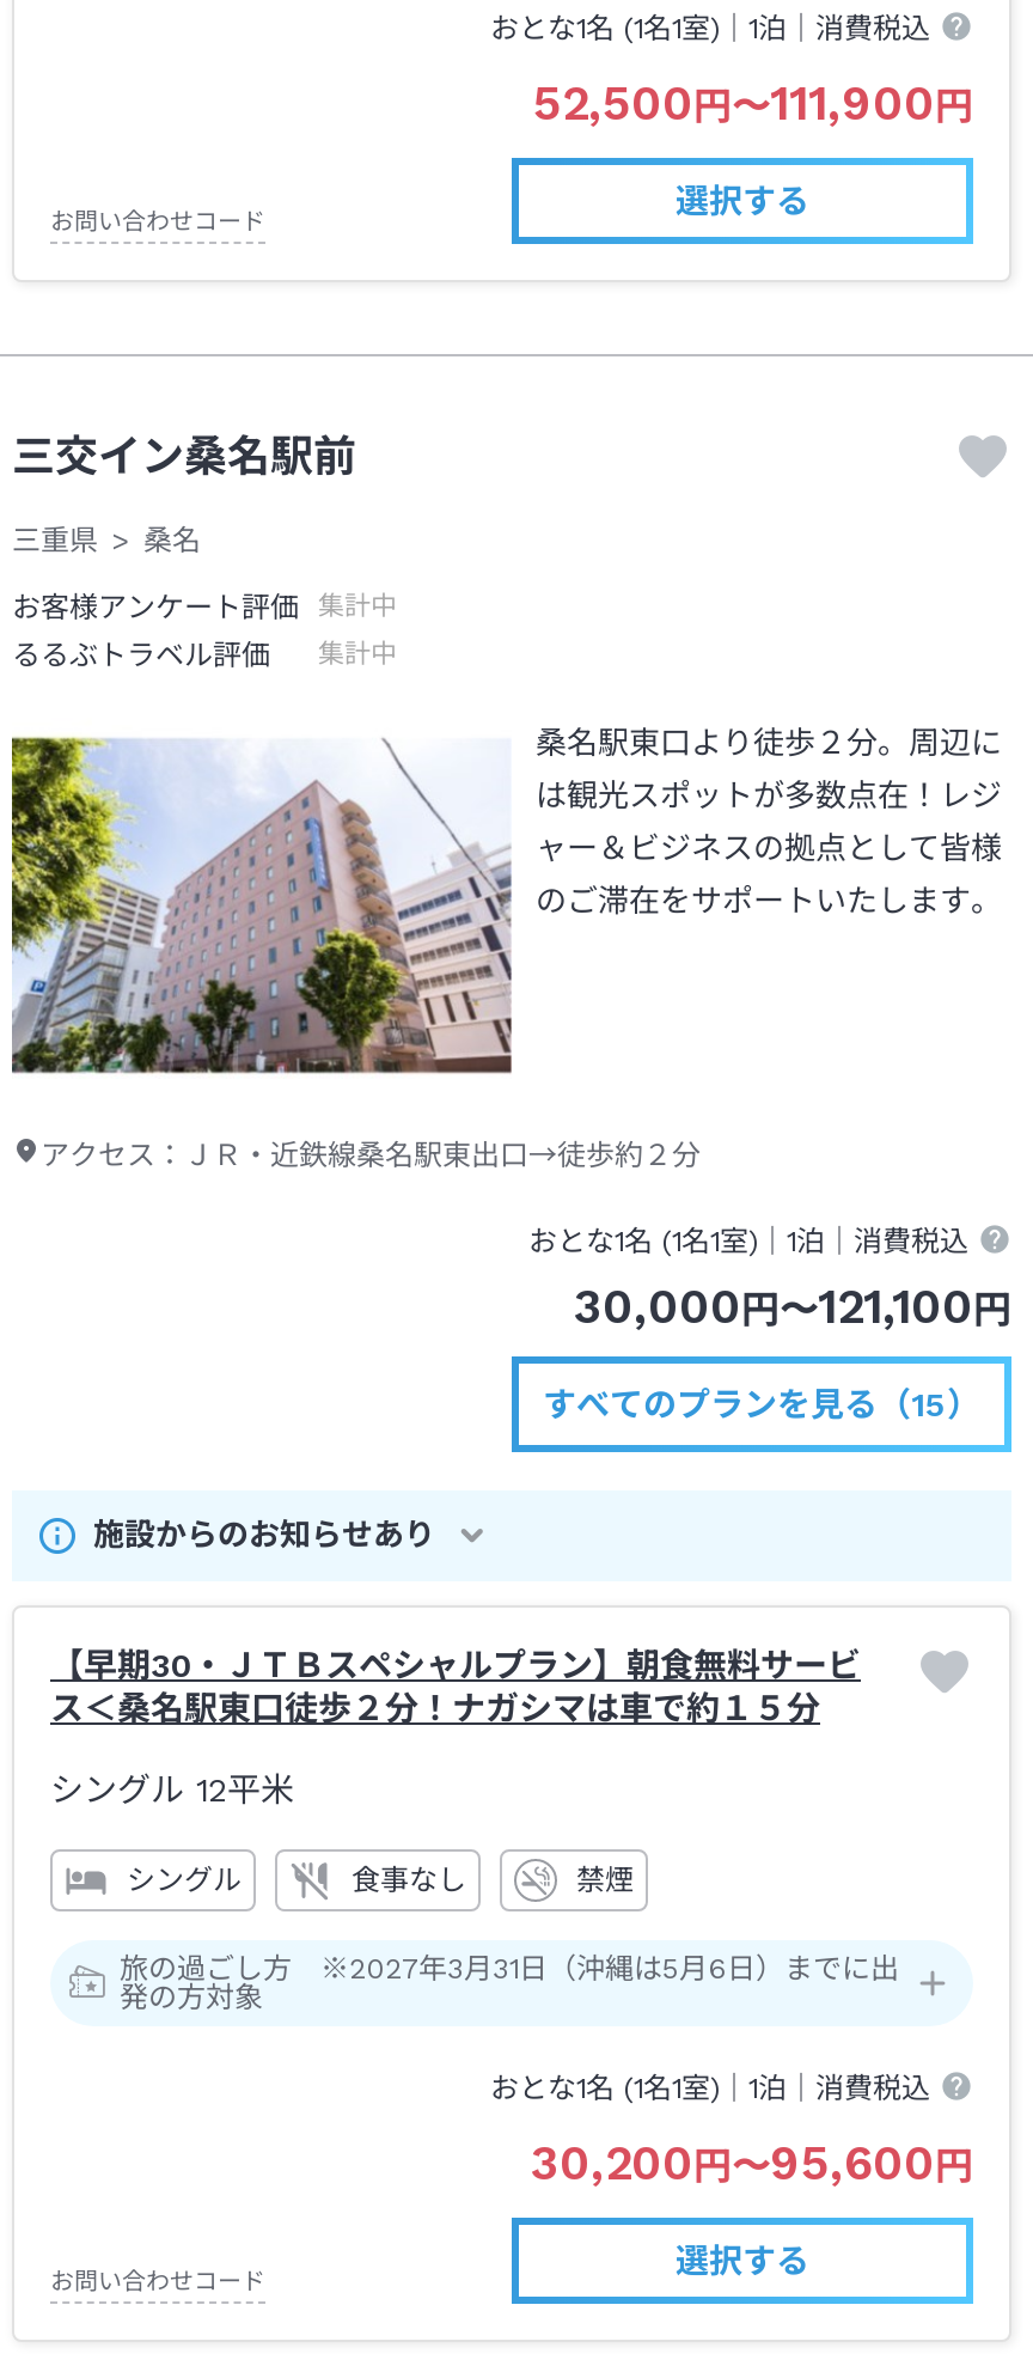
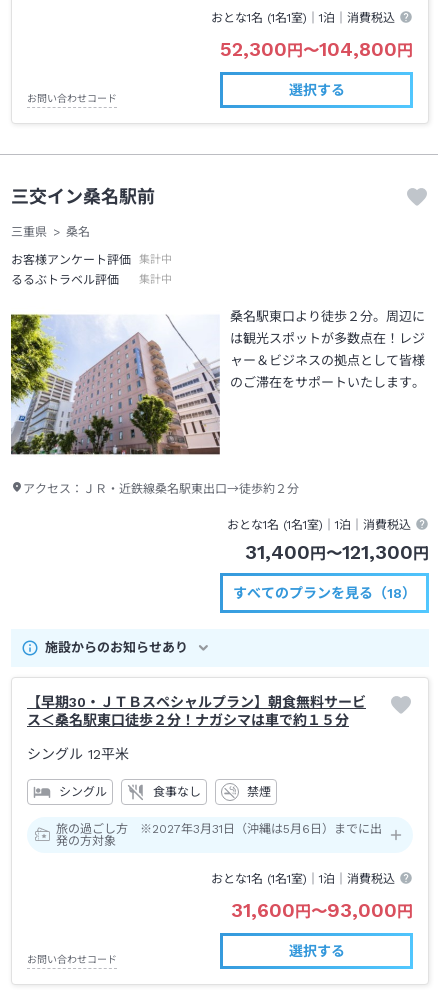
- 52,500円〜111,900円
+ 52,300円〜104,800円

- 30,000円〜121,100円
+ 31,400円〜121,300円

- すべてのプランを見る（15）
+ すべてのプランを見る（18）

- 30,200円〜95,600円
+ 31,600円〜93,000円
